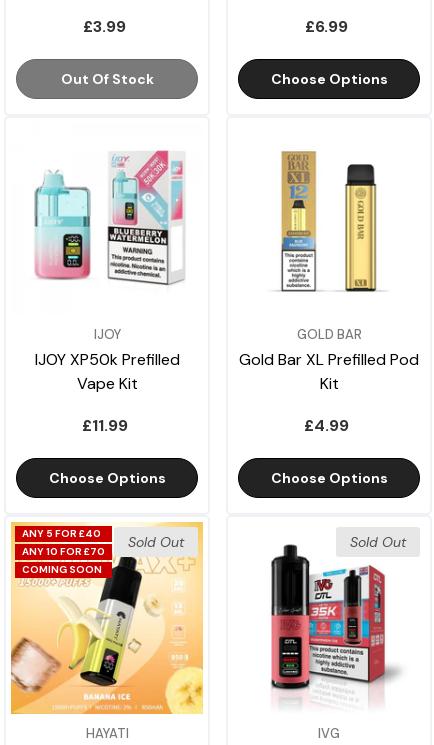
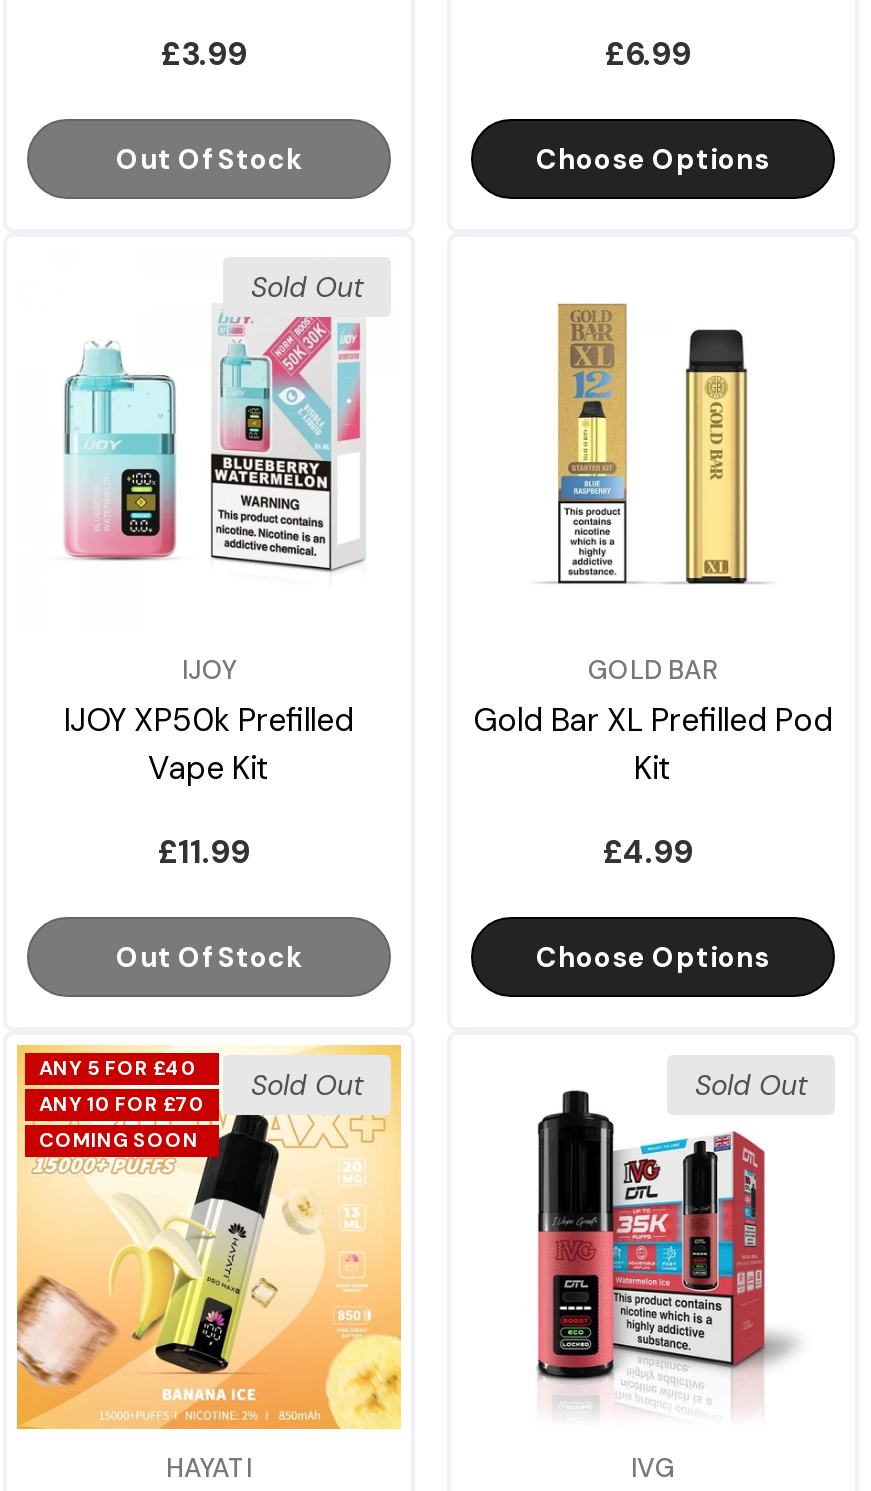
+ Sold Out

- Choose Options
+ Out Of Stock
